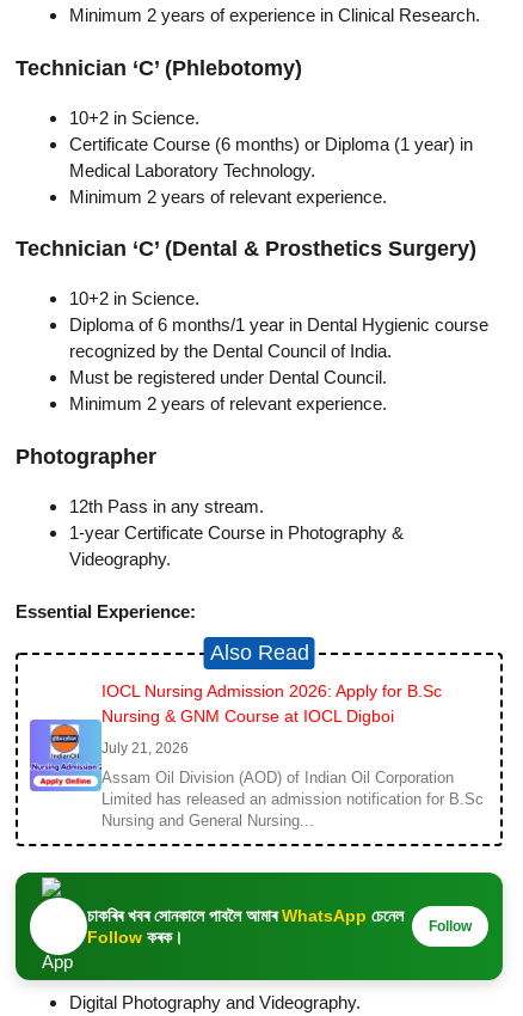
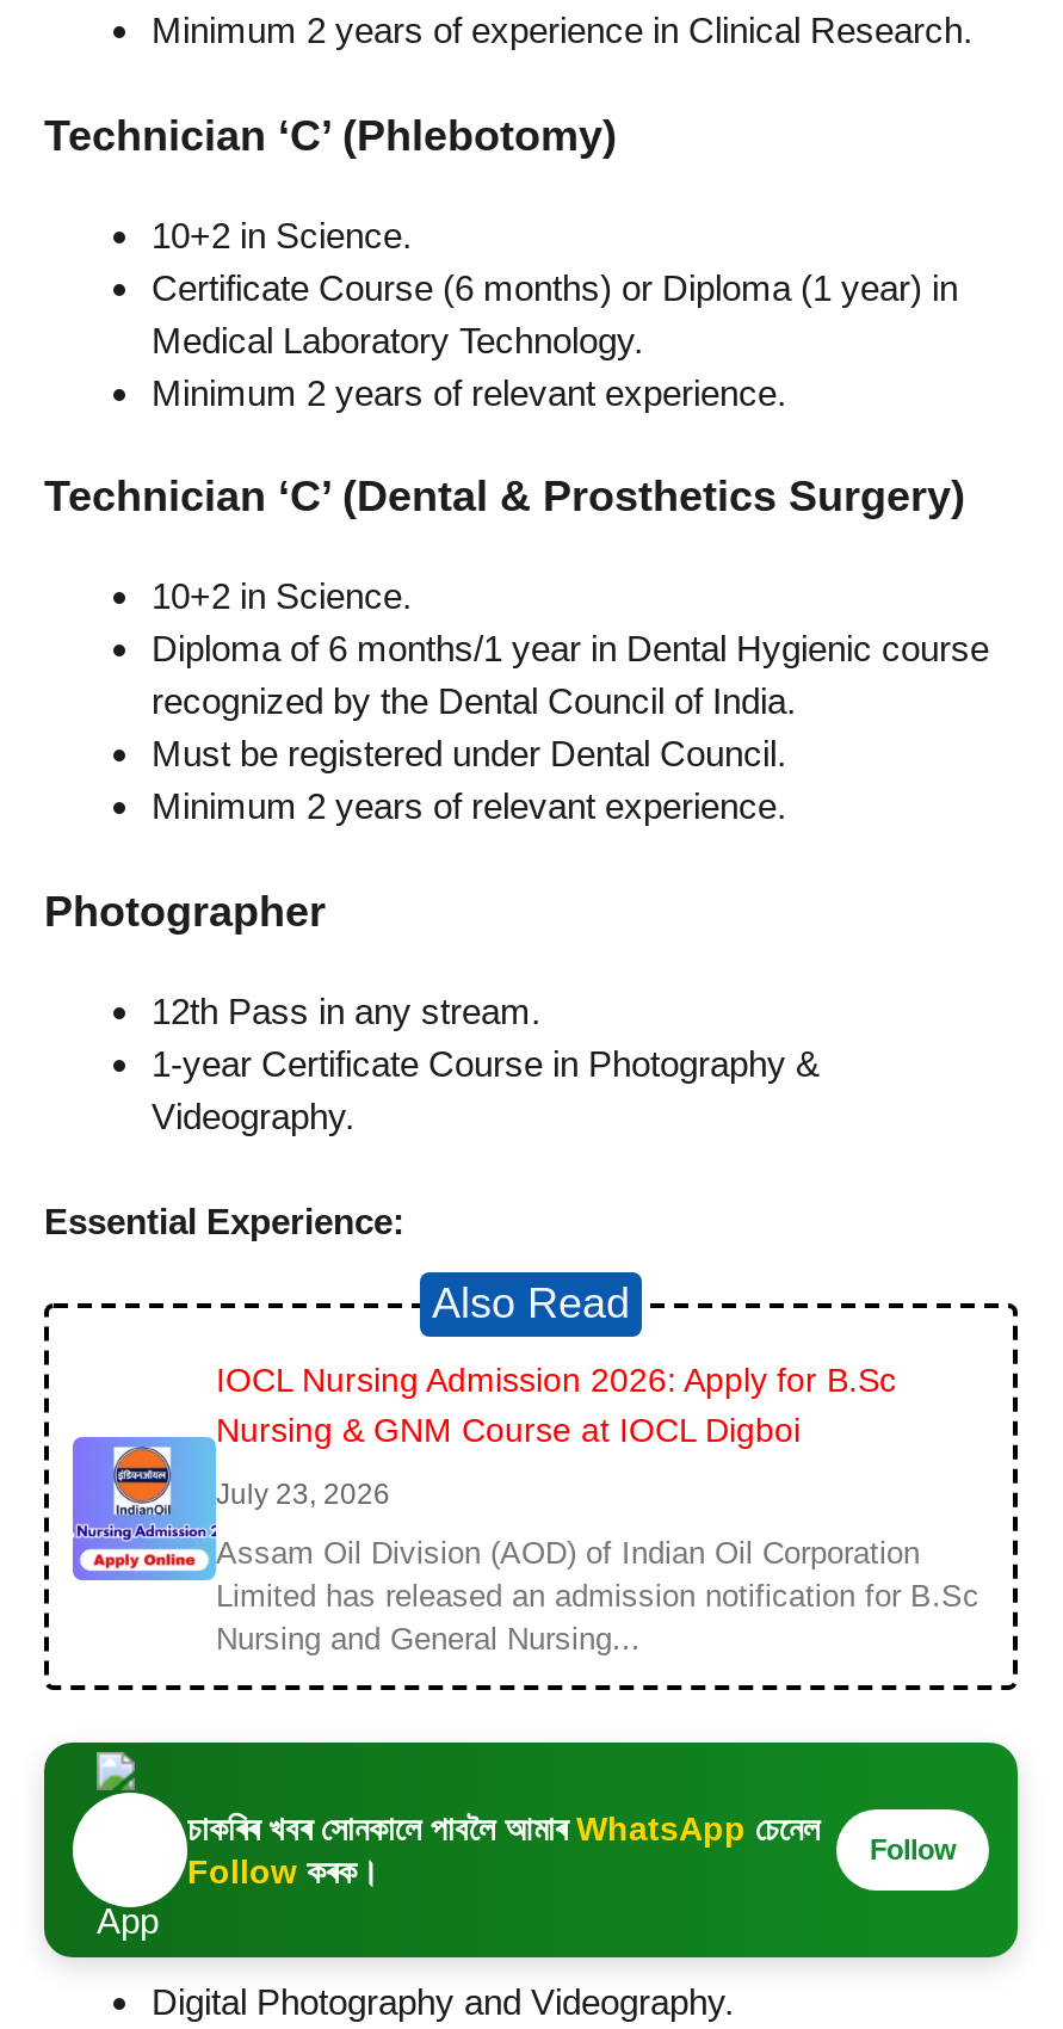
- July 21, 2026
+ July 23, 2026
